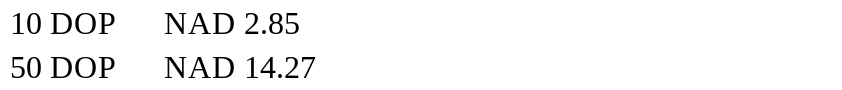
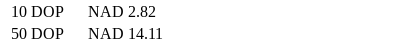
- 10 DOP NAD 2.85
+ 10 DOP NAD 2.82

- 50 DOP NAD 14.27
+ 50 DOP NAD 14.11
